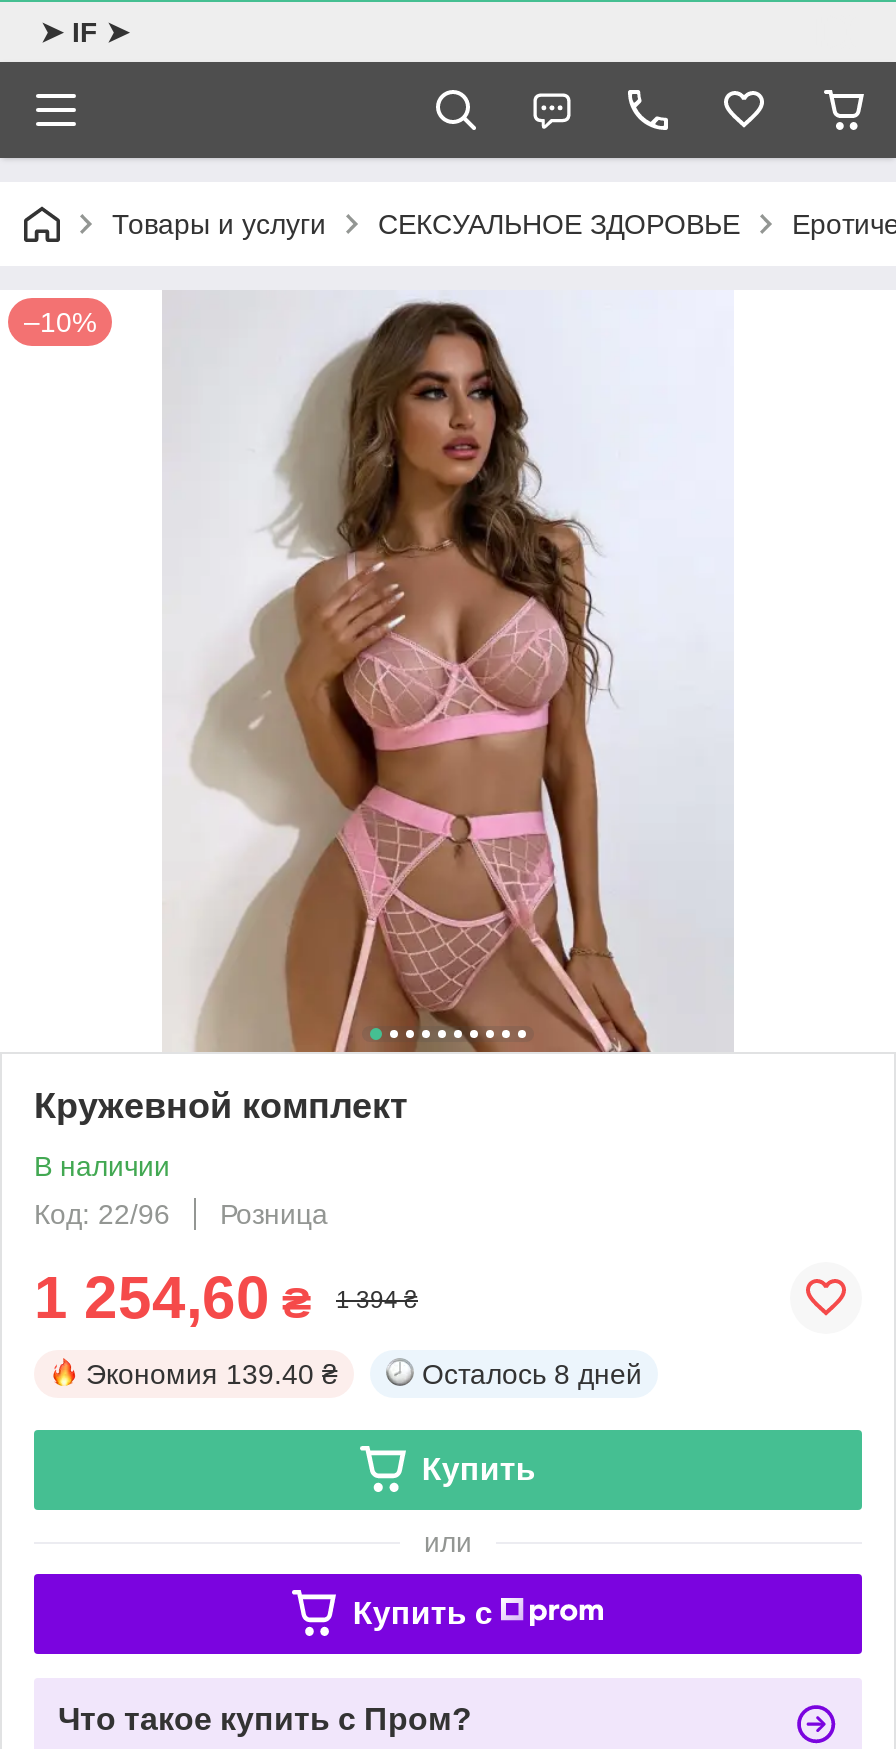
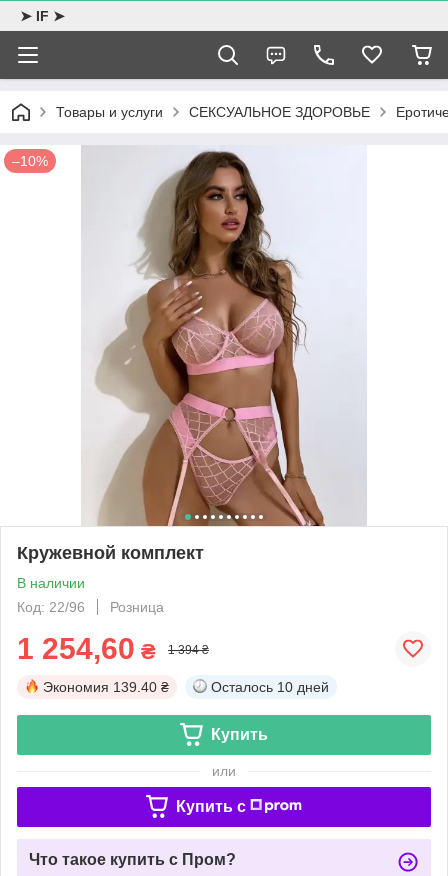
- Осталось 8 дней
+ Осталось 10 дней
